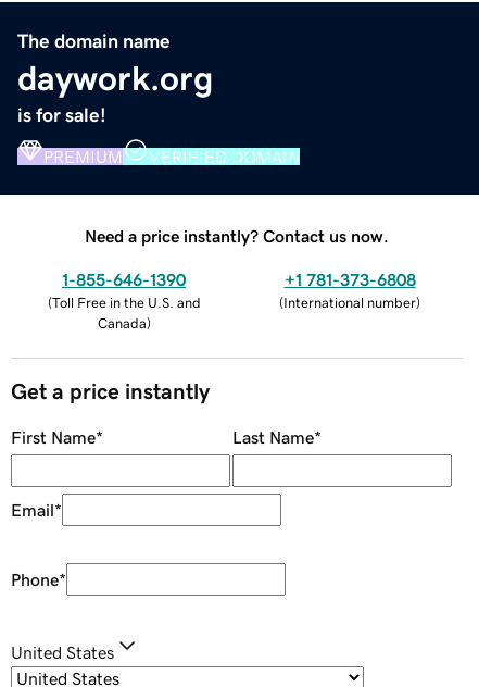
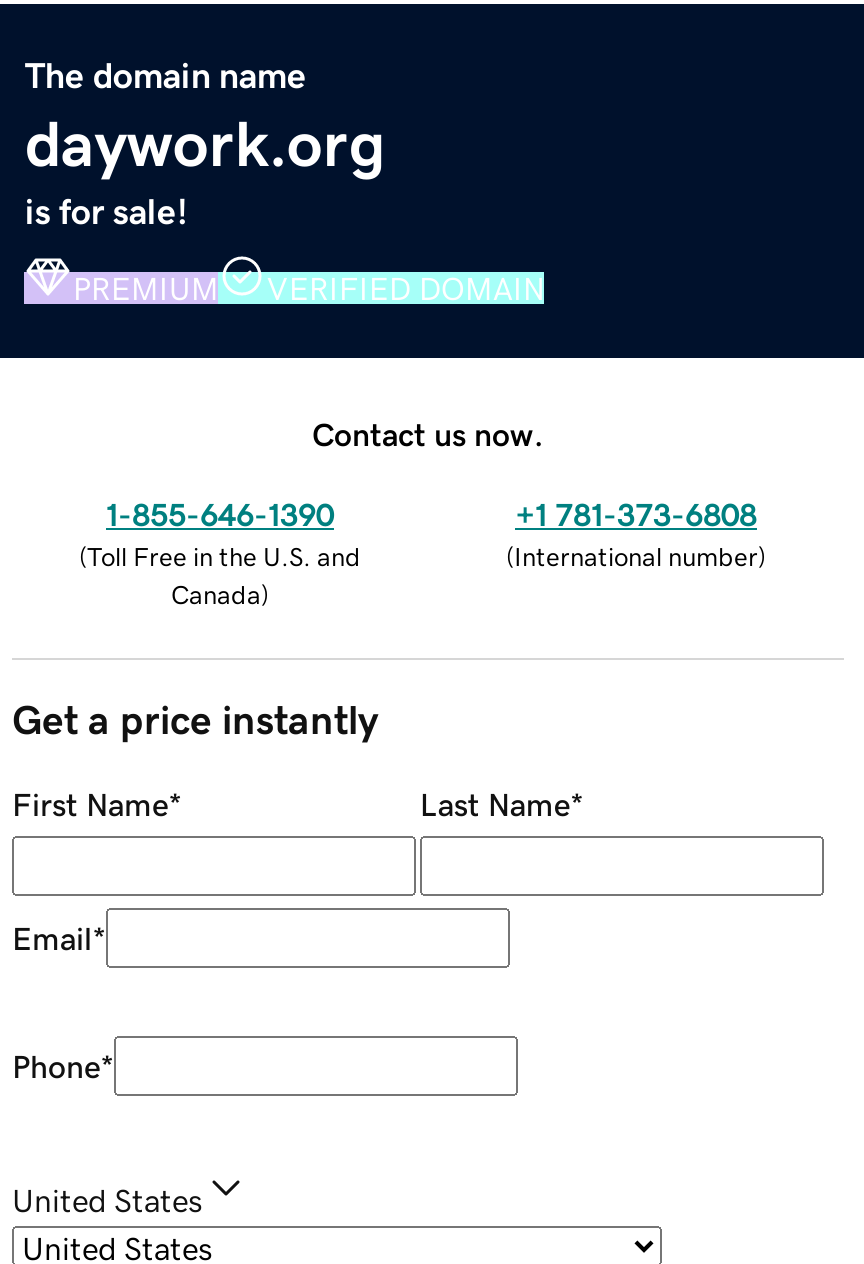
- Need a price instantly? Contact us now.
+ Contact us now.
